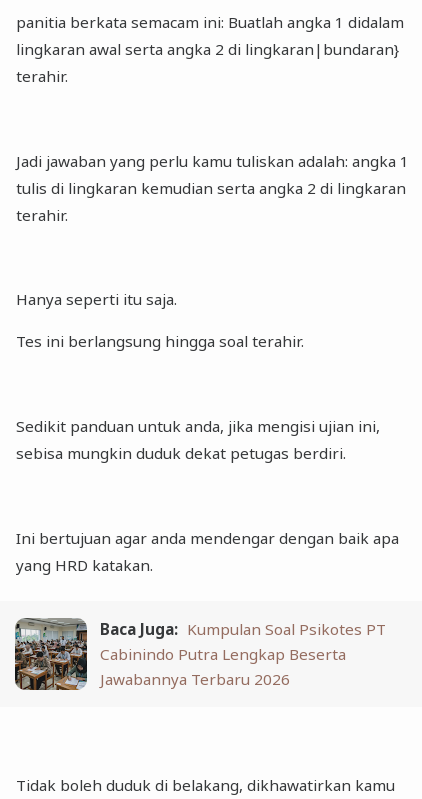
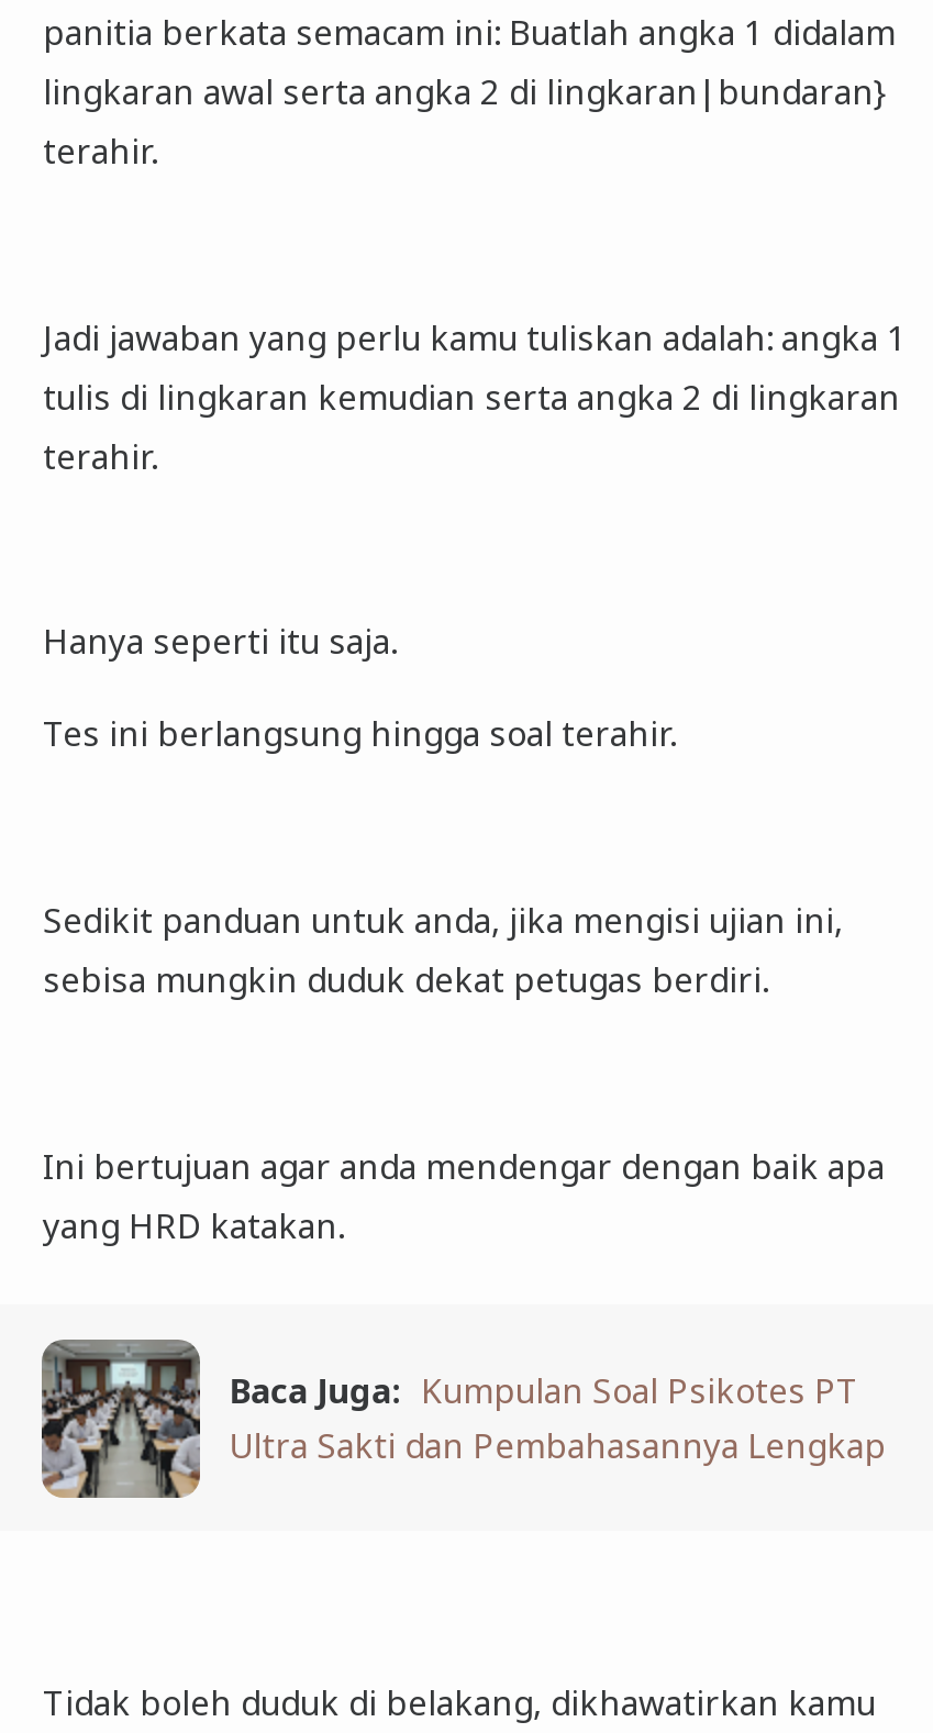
- [image]
- Cabinindo Putra Lengkap Beserta
- Jawabannya Terbaru 2026
+ [image]
+ Ultra Sakti dan Pembahasannya Lengkap
